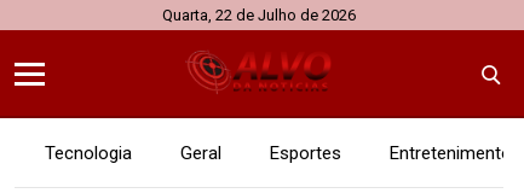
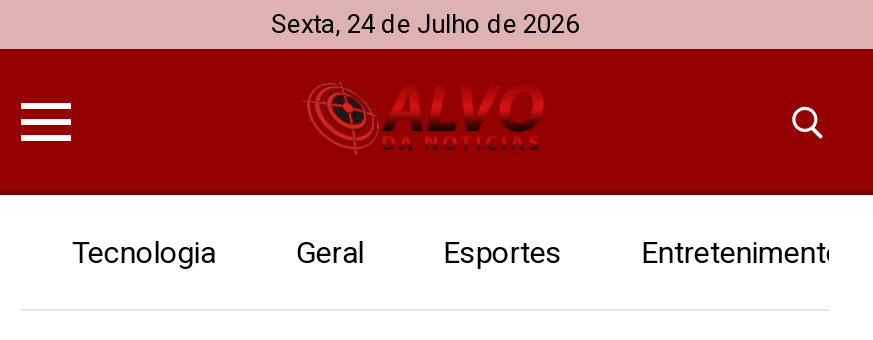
- Quarta, 22 de Julho de 2026
+ Sexta, 24 de Julho de 2026
